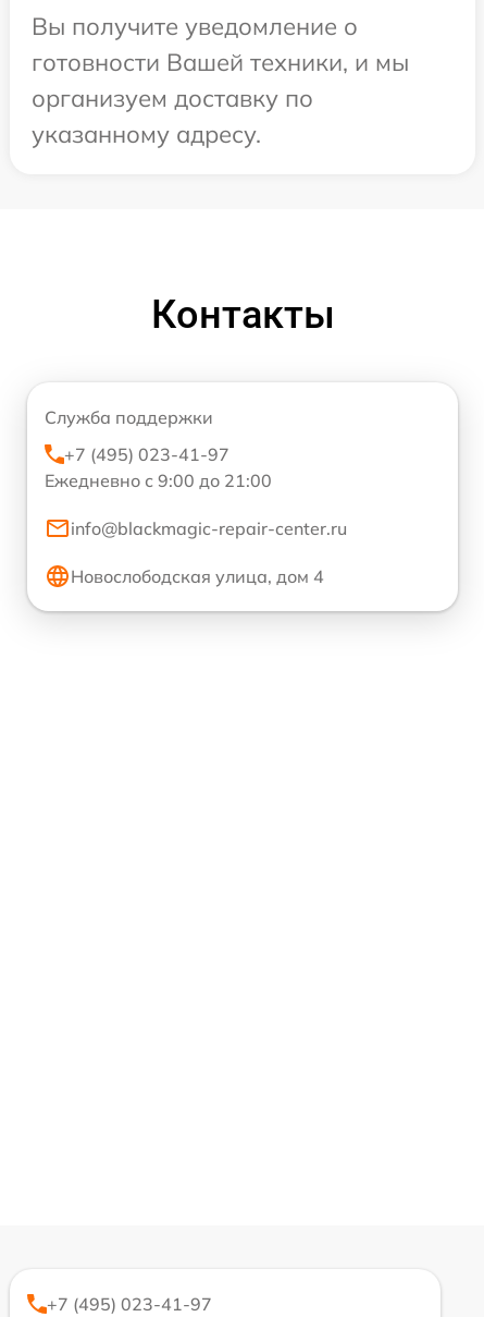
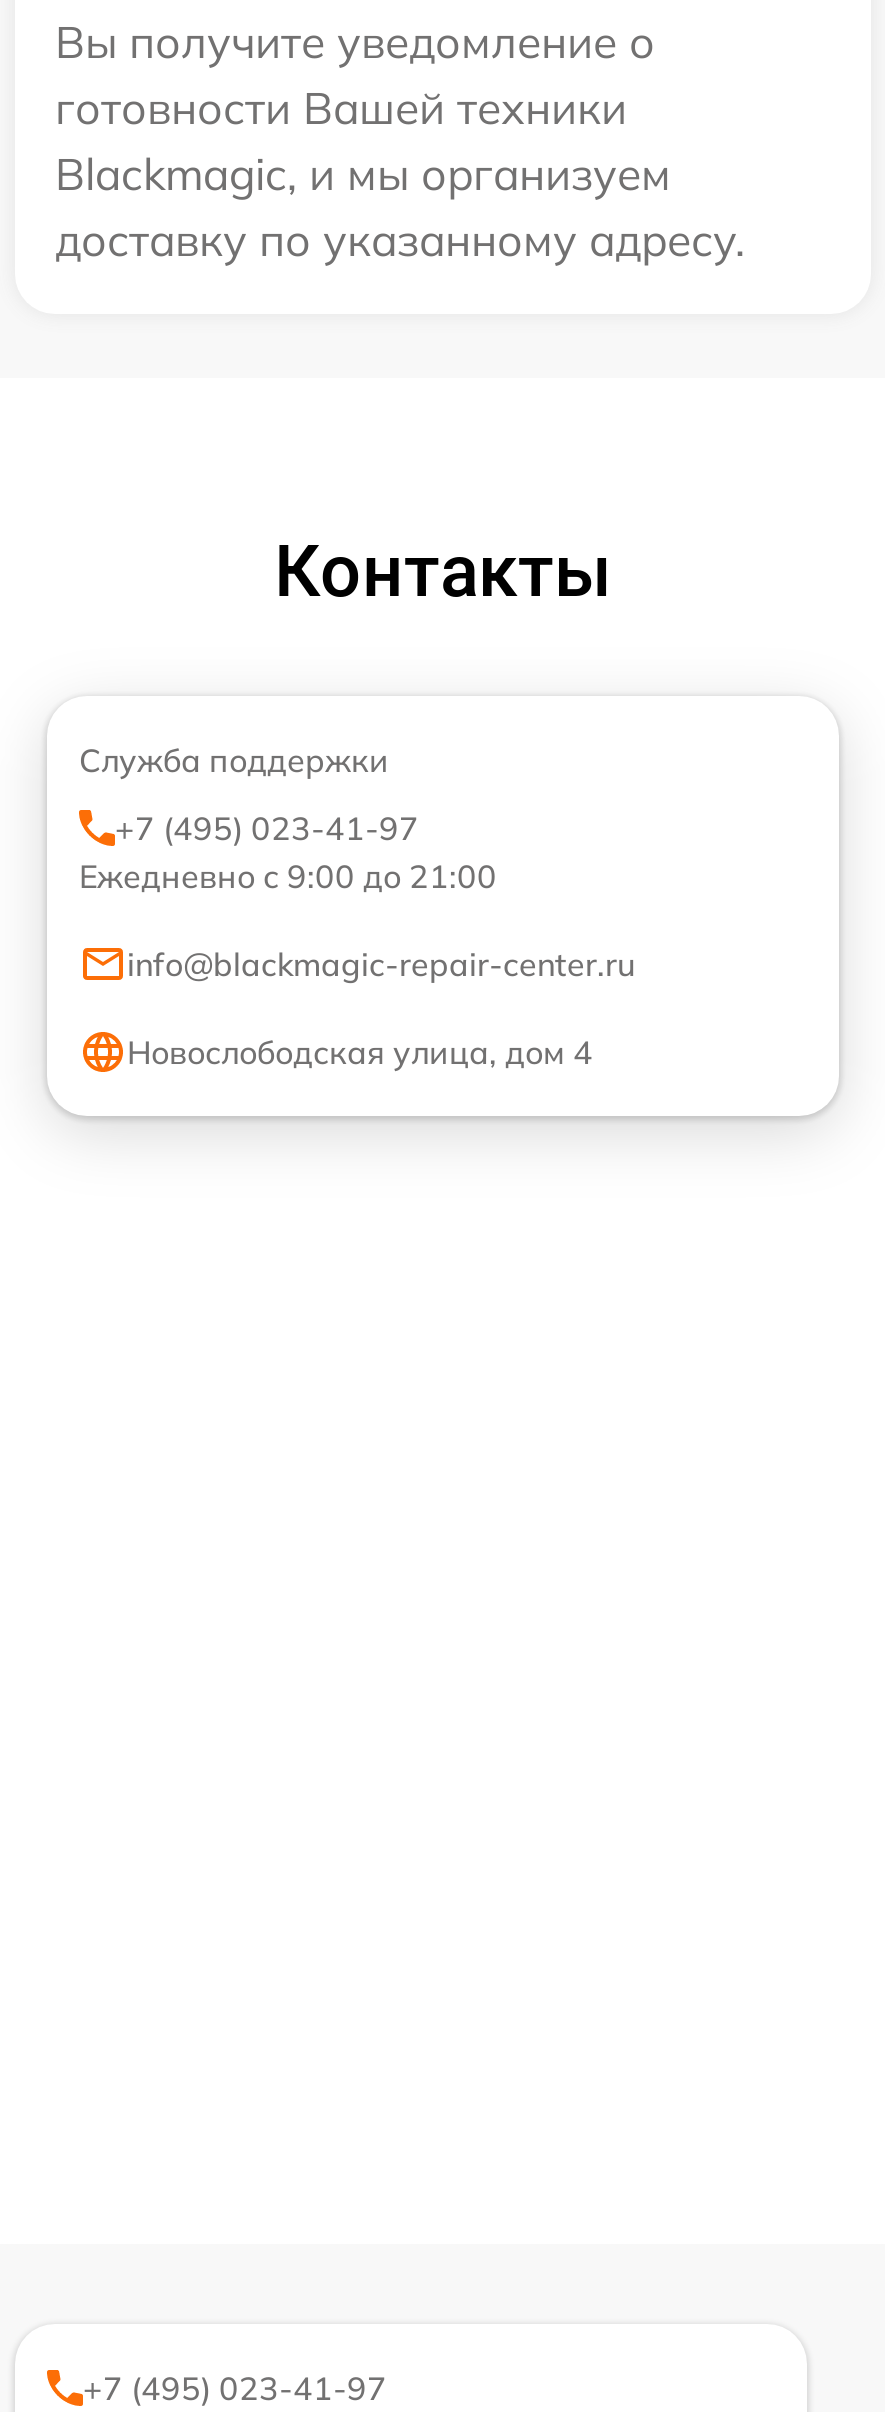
- готовности Вашей техники, и мы
- организуем доставку по
- указанному адресу.
+ готовности Вашей техники
+ Blackmagic, и мы организуем
+ доставку по указанному адресу.
